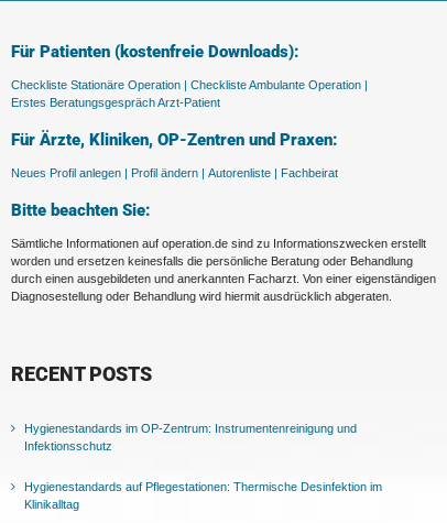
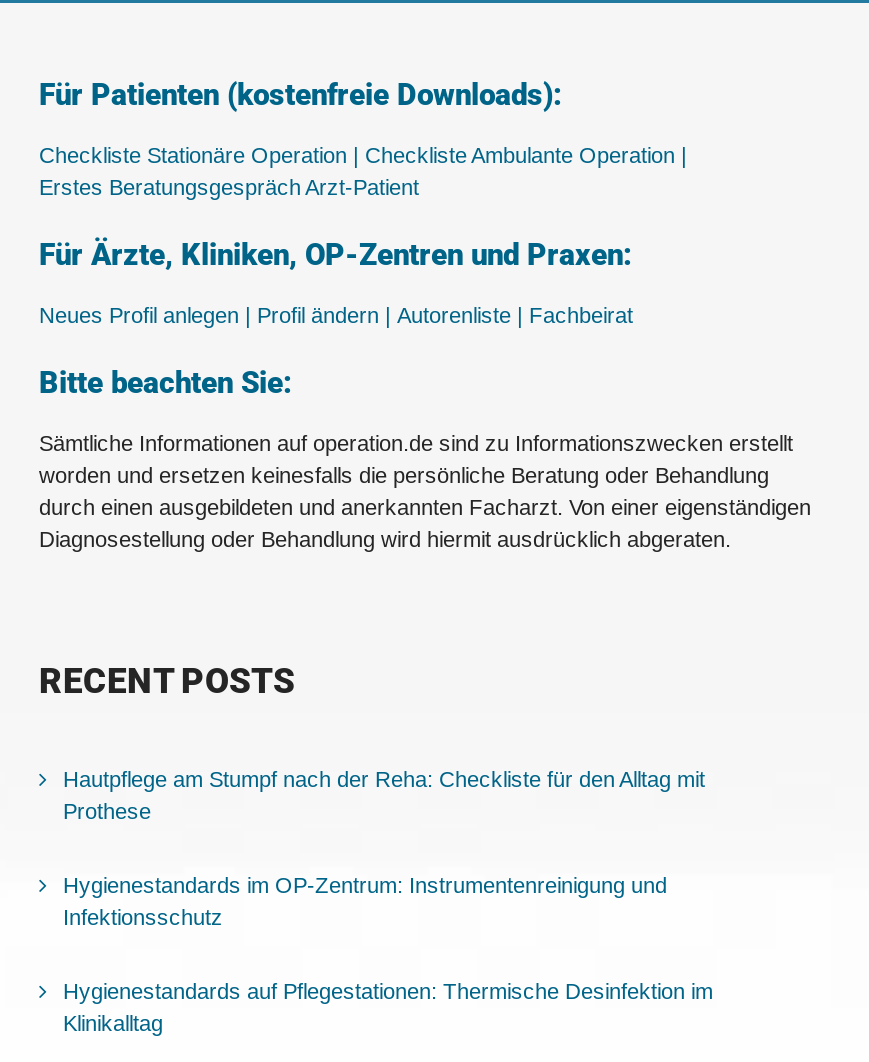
+ Hautpflege am Stumpf nach der Reha: Checkliste für den Alltag mit
+ Prothese
